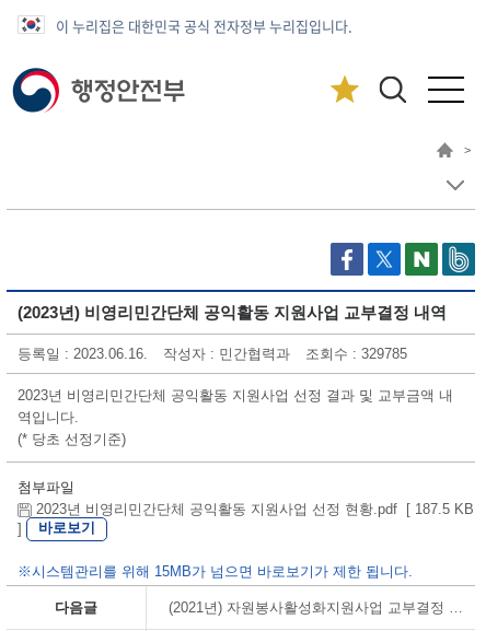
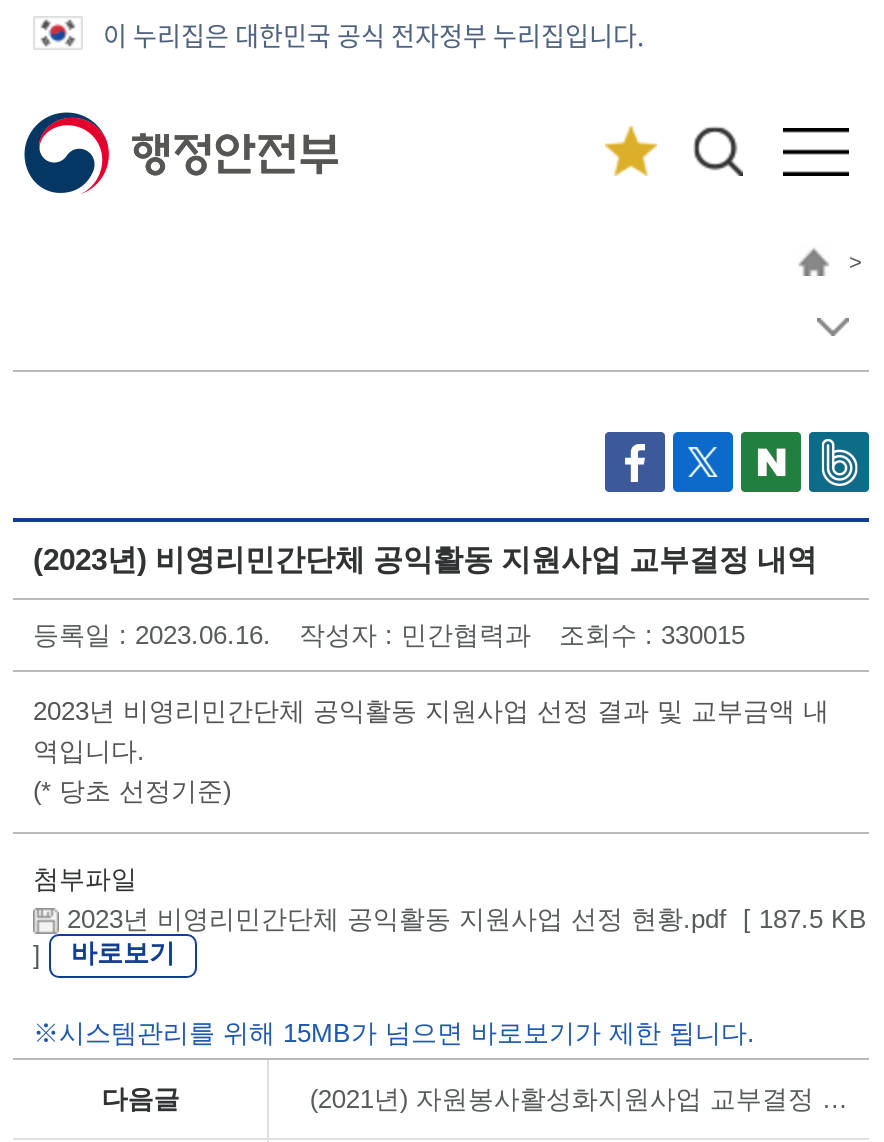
- 등록일 : 2023.06.16. 작성자 : 민간협력과 조회수 : 329785
+ 등록일 : 2023.06.16. 작성자 : 민간협력과 조회수 : 330015
